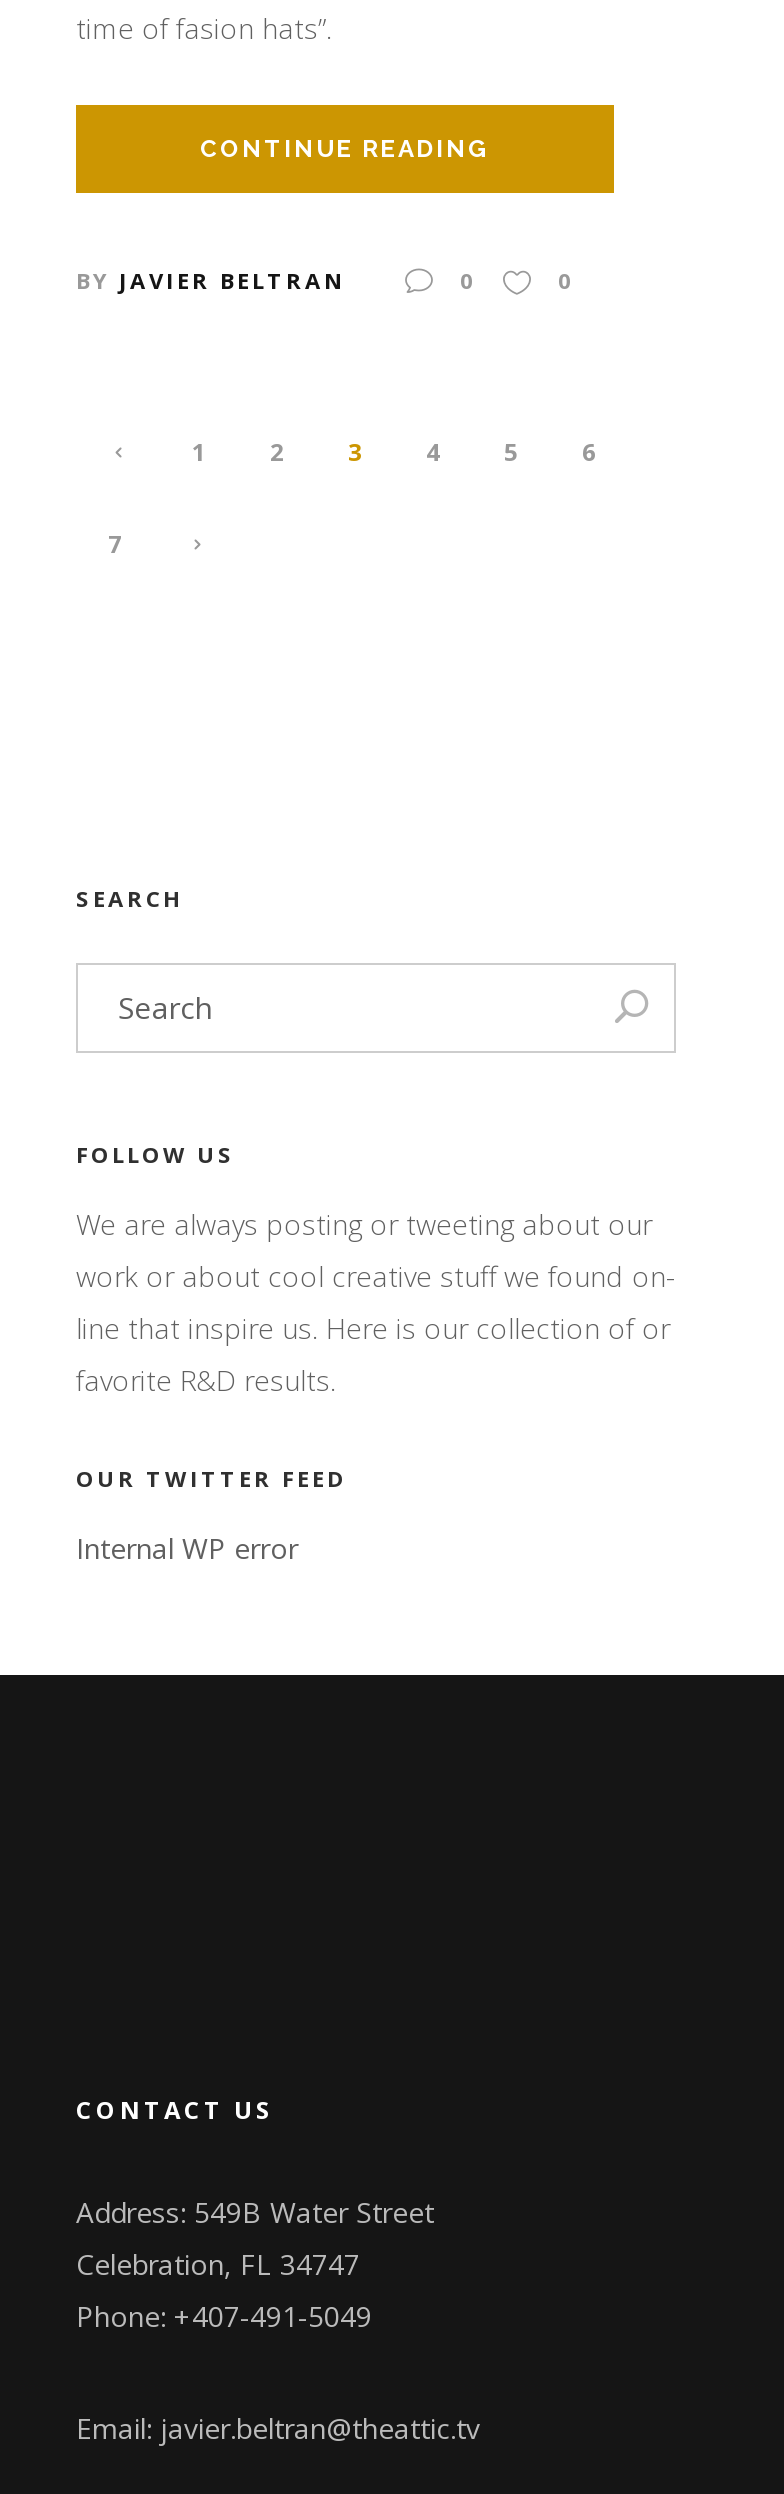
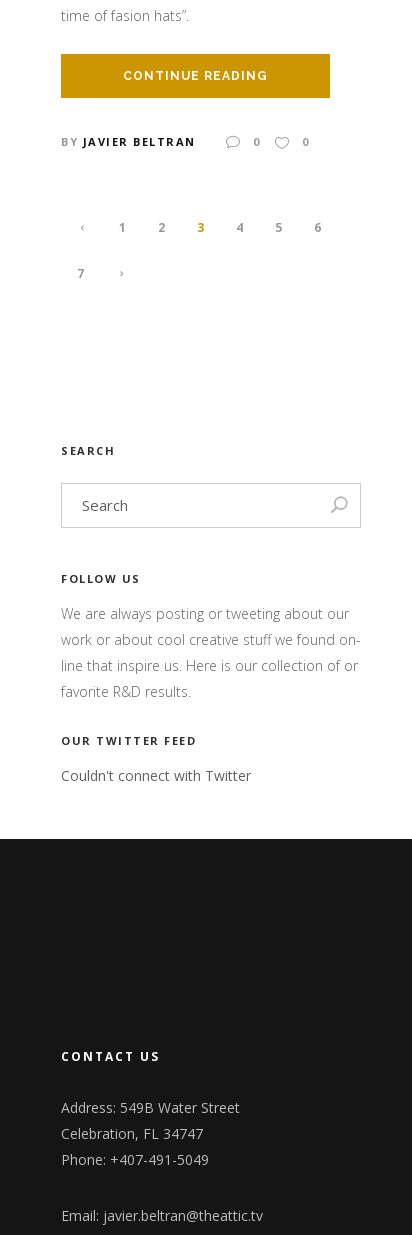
- Internal WP error
+ Couldn't connect with Twitter
